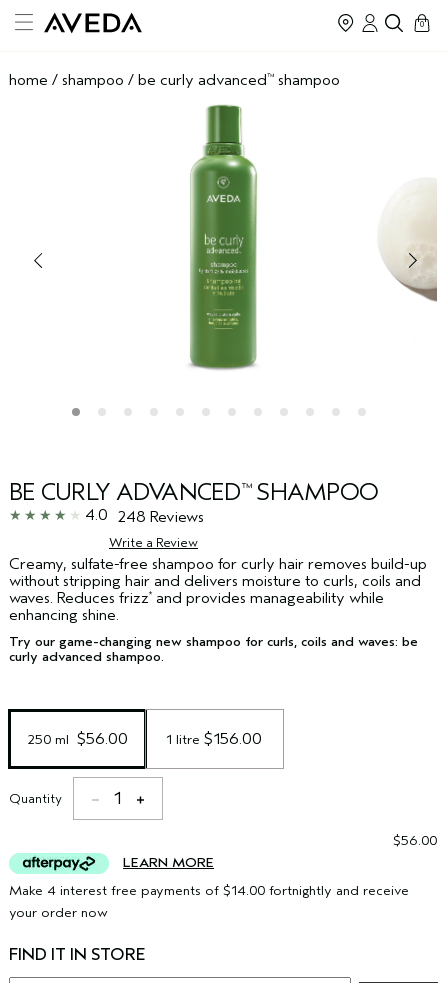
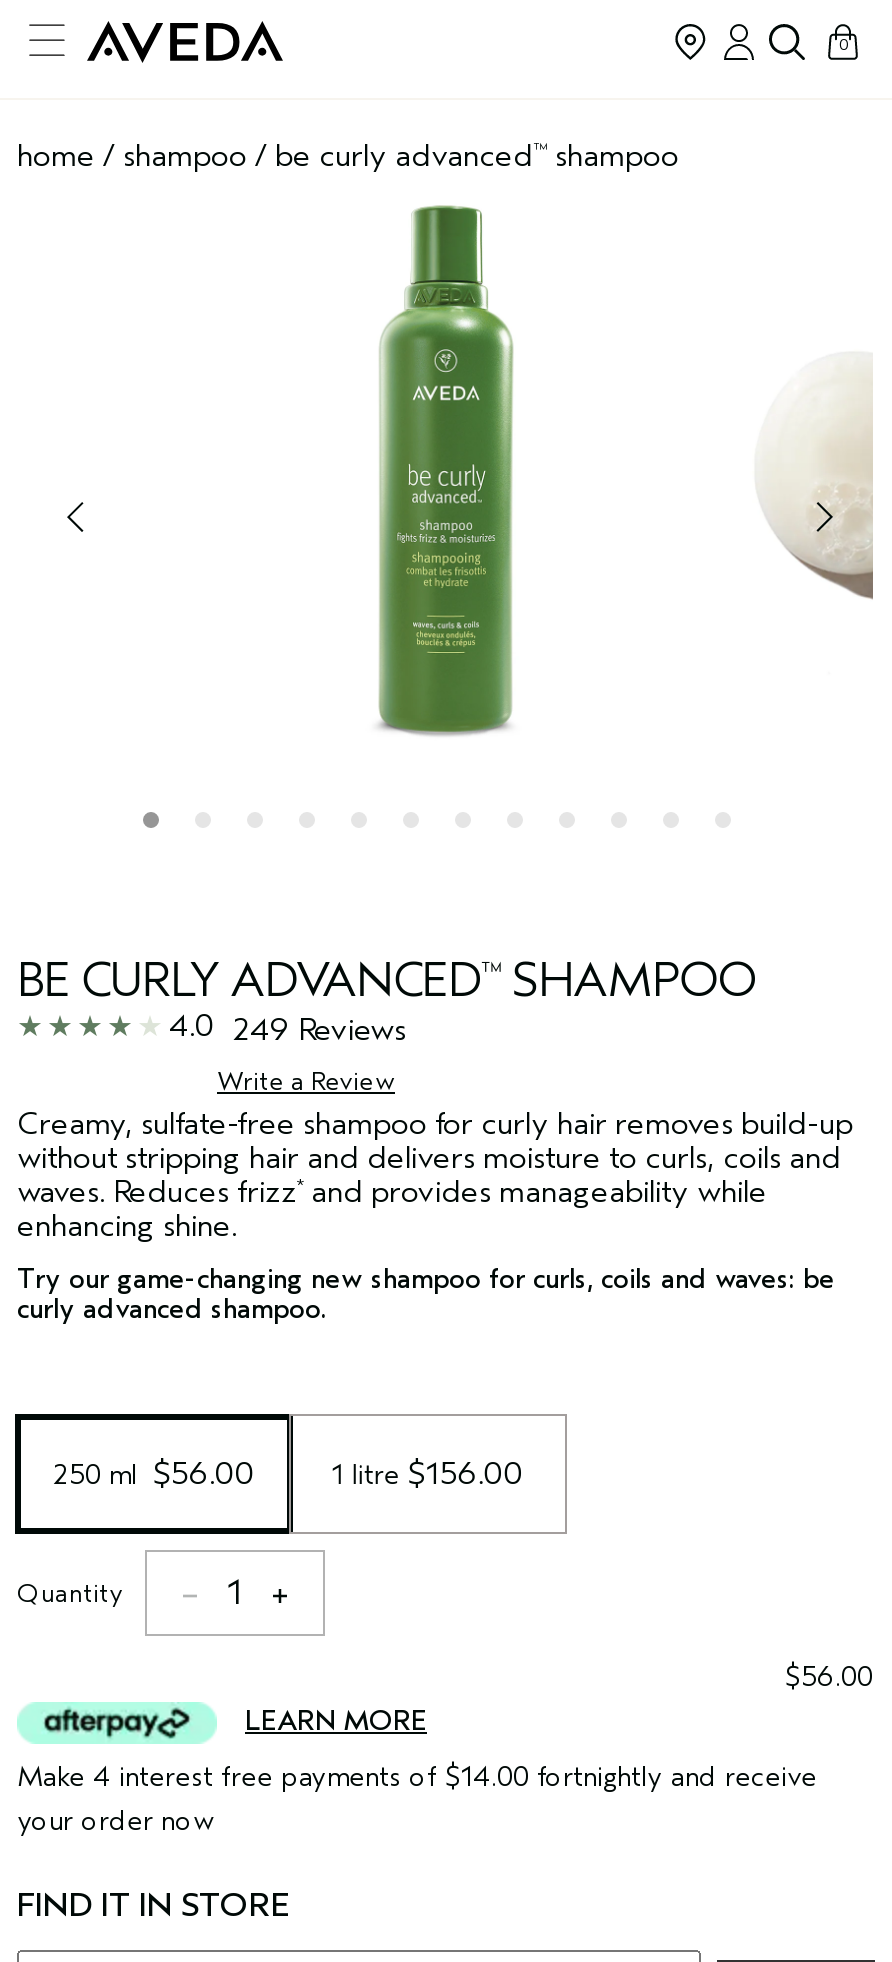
- 4.0 248 Reviews
+ 4.0 249 Reviews
